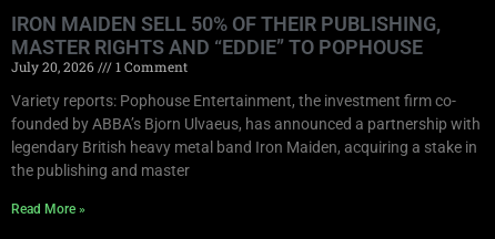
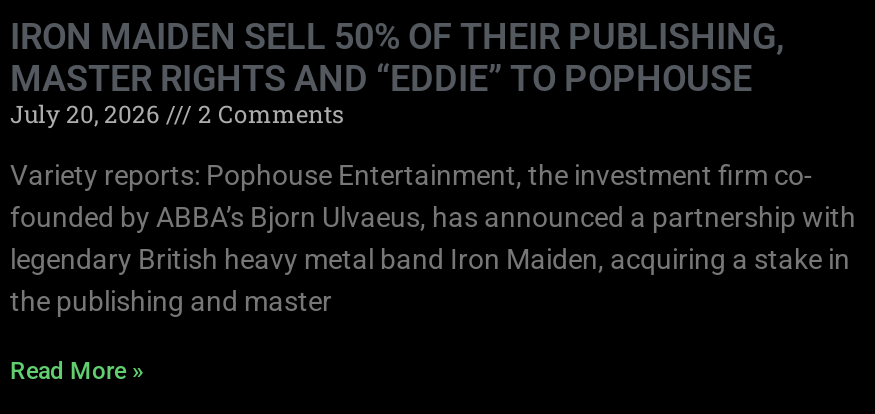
- July 20, 2026 1 Comment
+ July 20, 2026 2 Comments
